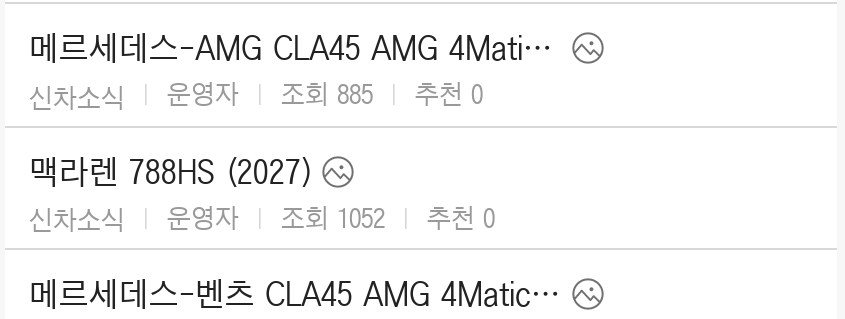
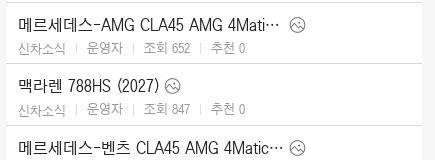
- 신차소식 운영자 조회 885 추천 0
+ 신차소식 운영자 조회 652 추천 0

- 신차소식 운영자 조회 1052 추천 0
+ 신차소식 운영자 조회 847 추천 0
